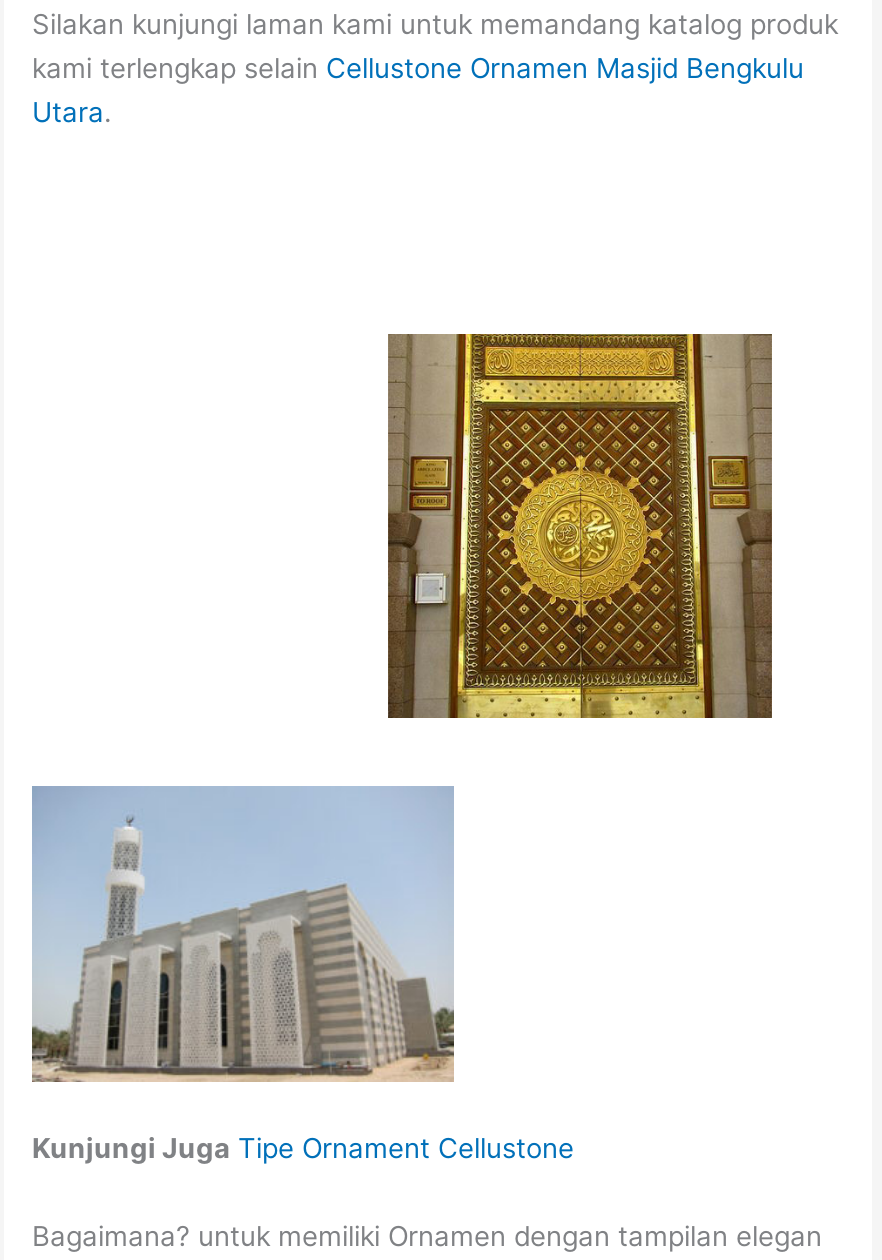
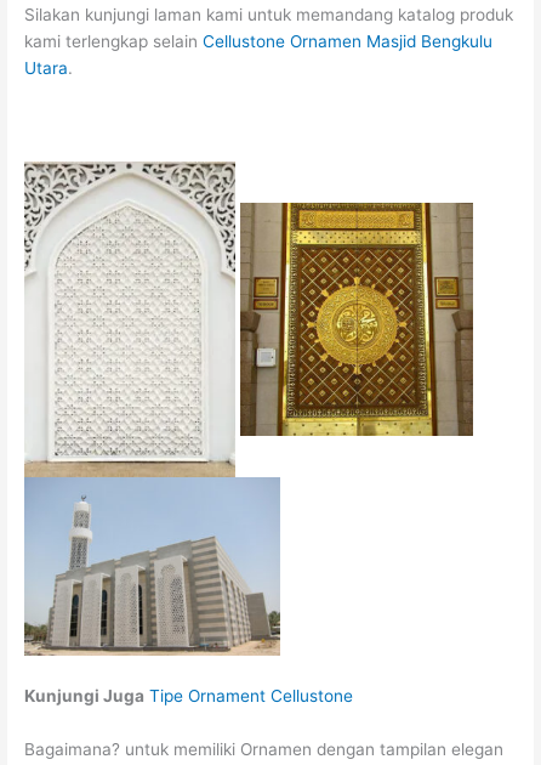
+ [image]
